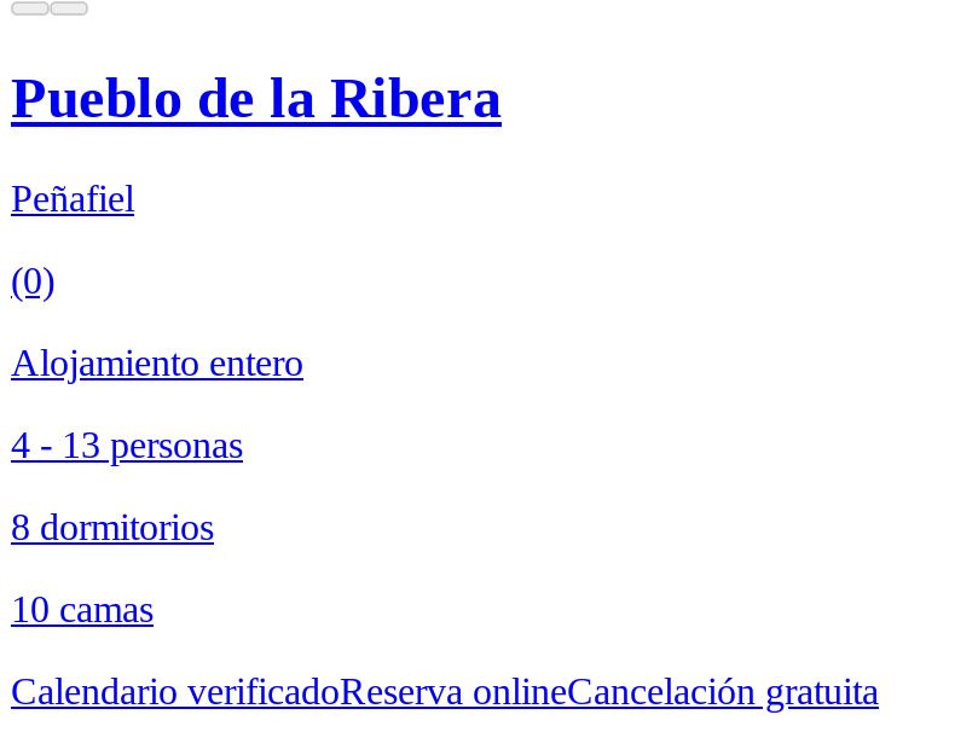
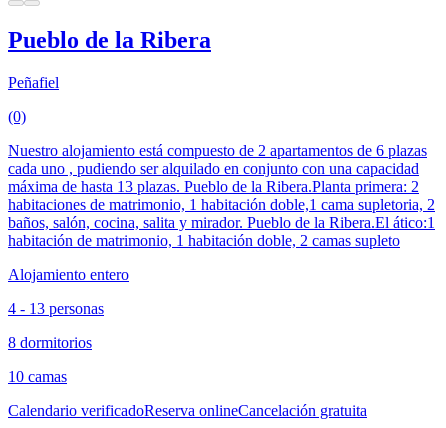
+ Nuestro alojamiento está compuesto de 2 apartamentos de 6 plazas
+ cada uno , pudiendo ser alquilado en conjunto con una capacidad
+ máxima de hasta 13 plazas. Pueblo de la Ribera.Planta primera: 2
+ habitaciones de matrimonio, 1 habitación doble,1 cama supletoria, 2
+ baños, salón, cocina, salita y mirador. Pueblo de la Ribera.El ático:1
+ habitación de matrimonio, 1 habitación doble, 2 camas supleto
